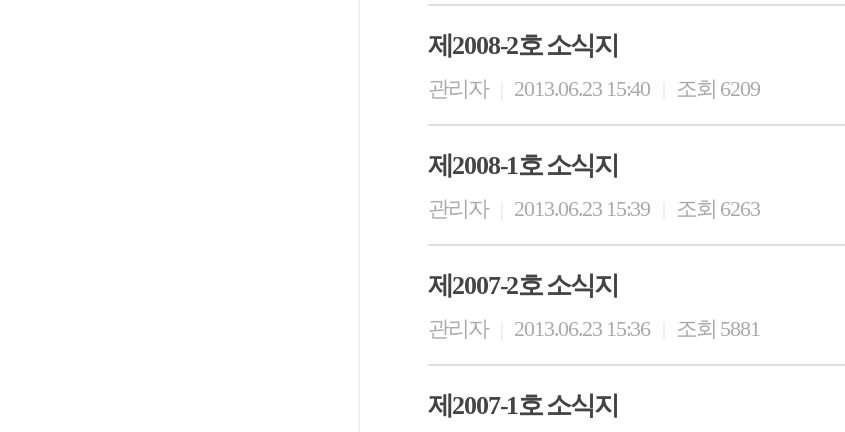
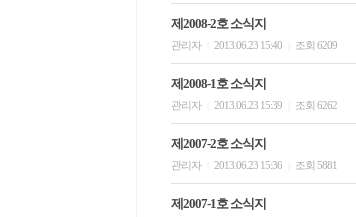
- 관리자 2013.06.23 15:39 조회 6263
+ 관리자 2013.06.23 15:39 조회 6262
